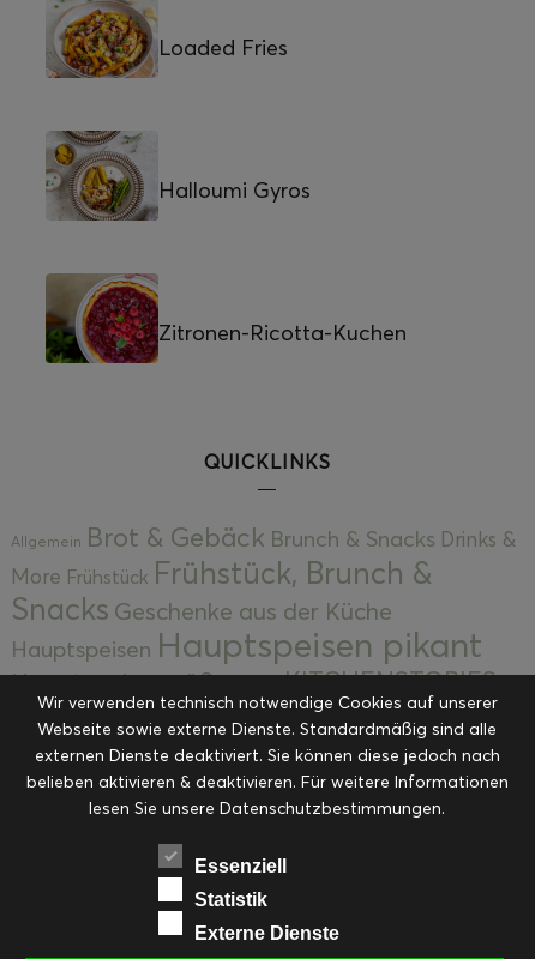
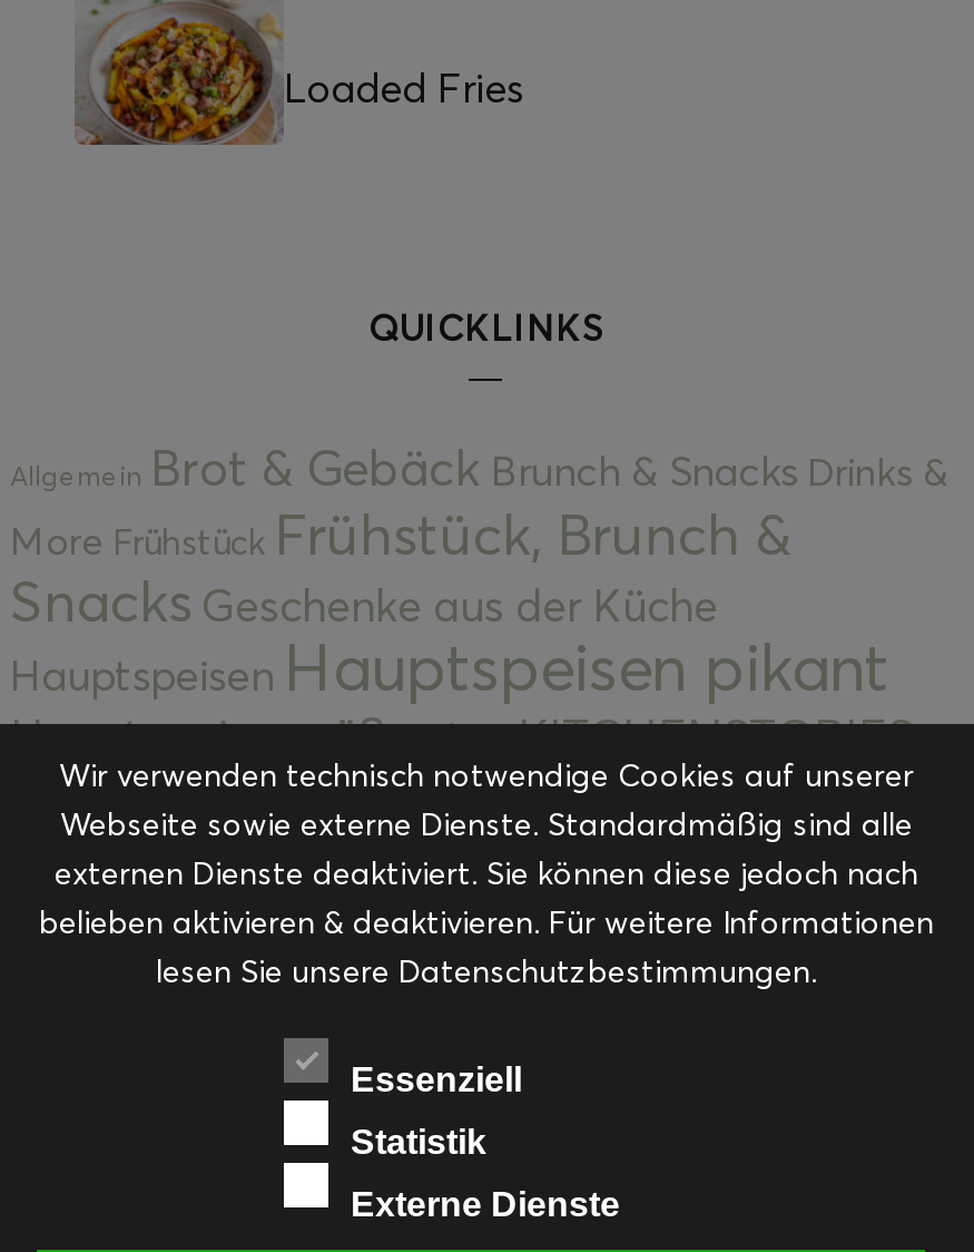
- [image]
- Halloumi Gyros

- [image]
- Zitronen-Ricotta-Kuchen
